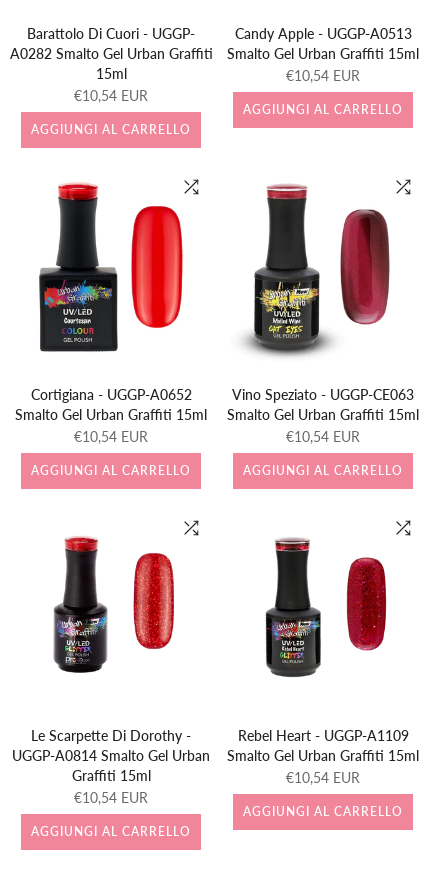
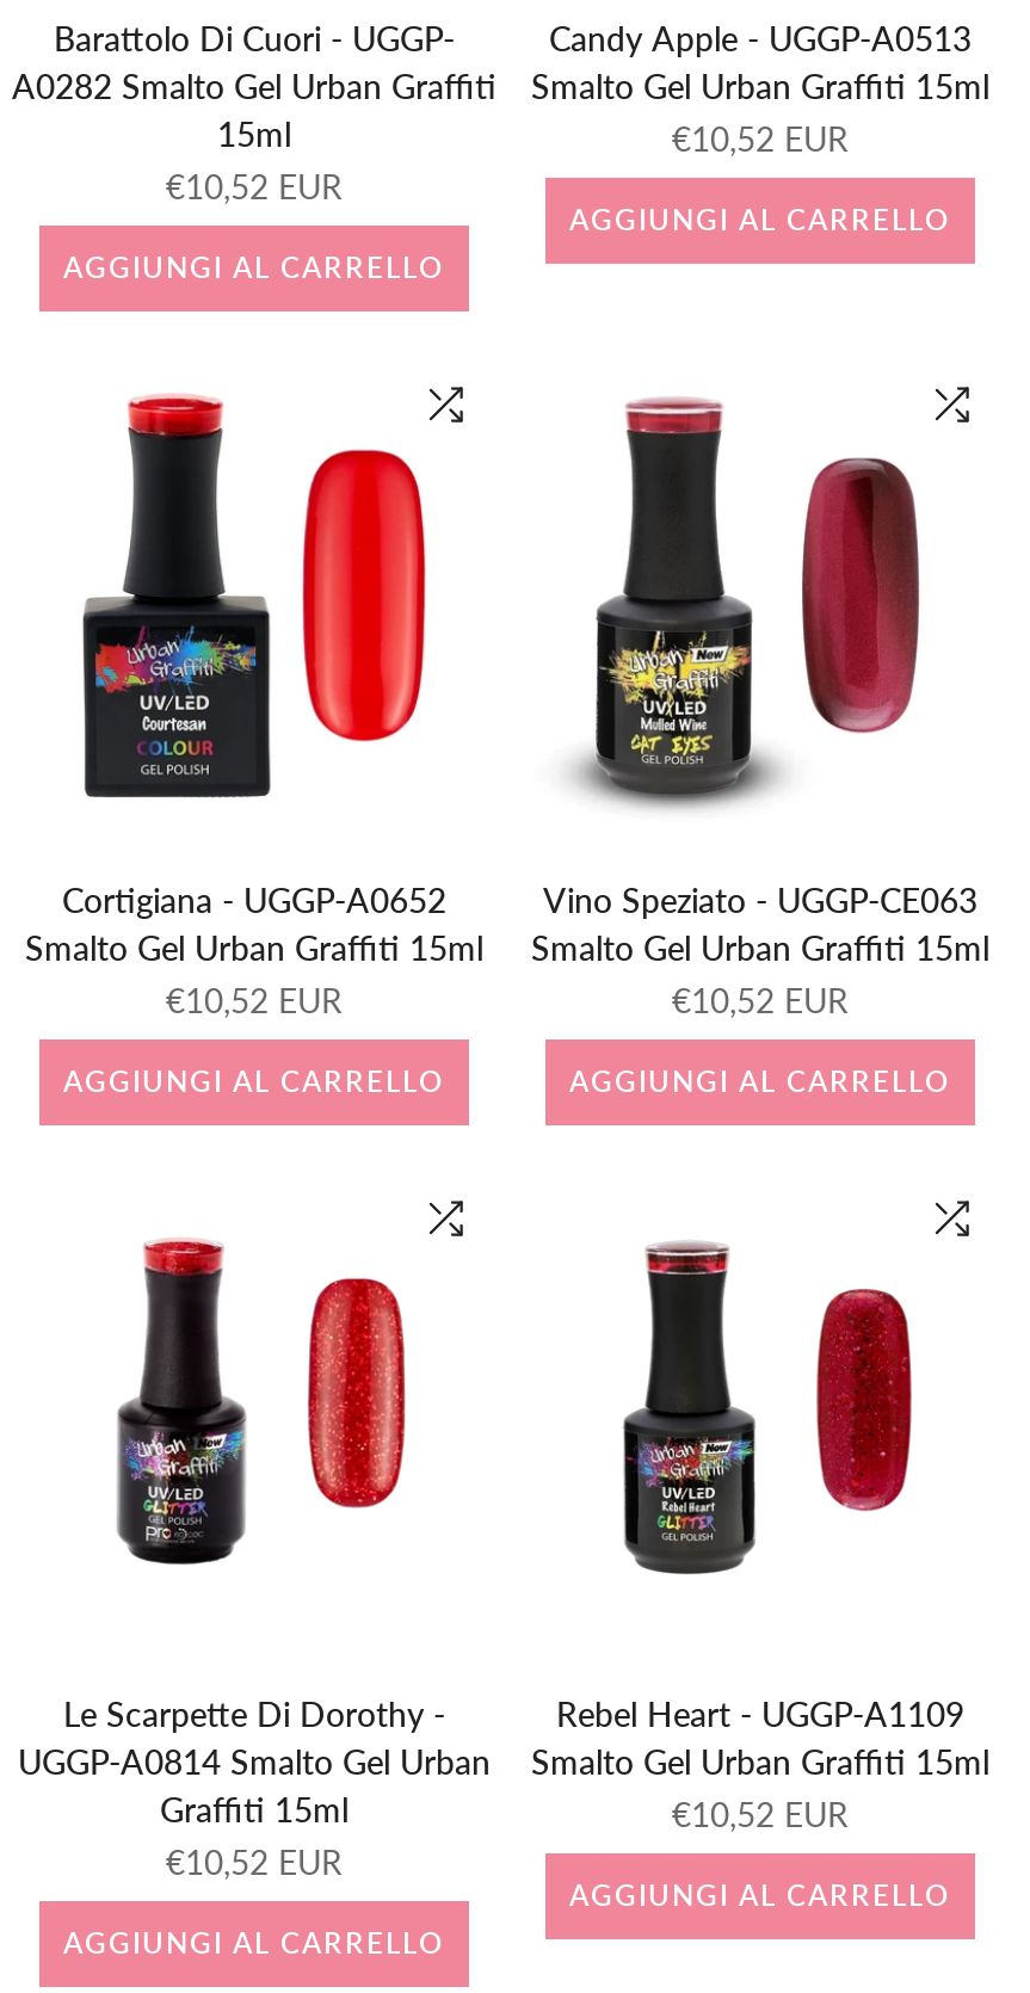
- €10,54 EUR
+ €10,52 EUR

- €10,54 EUR
+ €10,52 EUR

- €10,54 EUR
+ €10,52 EUR

- €10,54 EUR
+ €10,52 EUR

- €10,54 EUR
+ €10,52 EUR

- €10,54 EUR
+ €10,52 EUR
